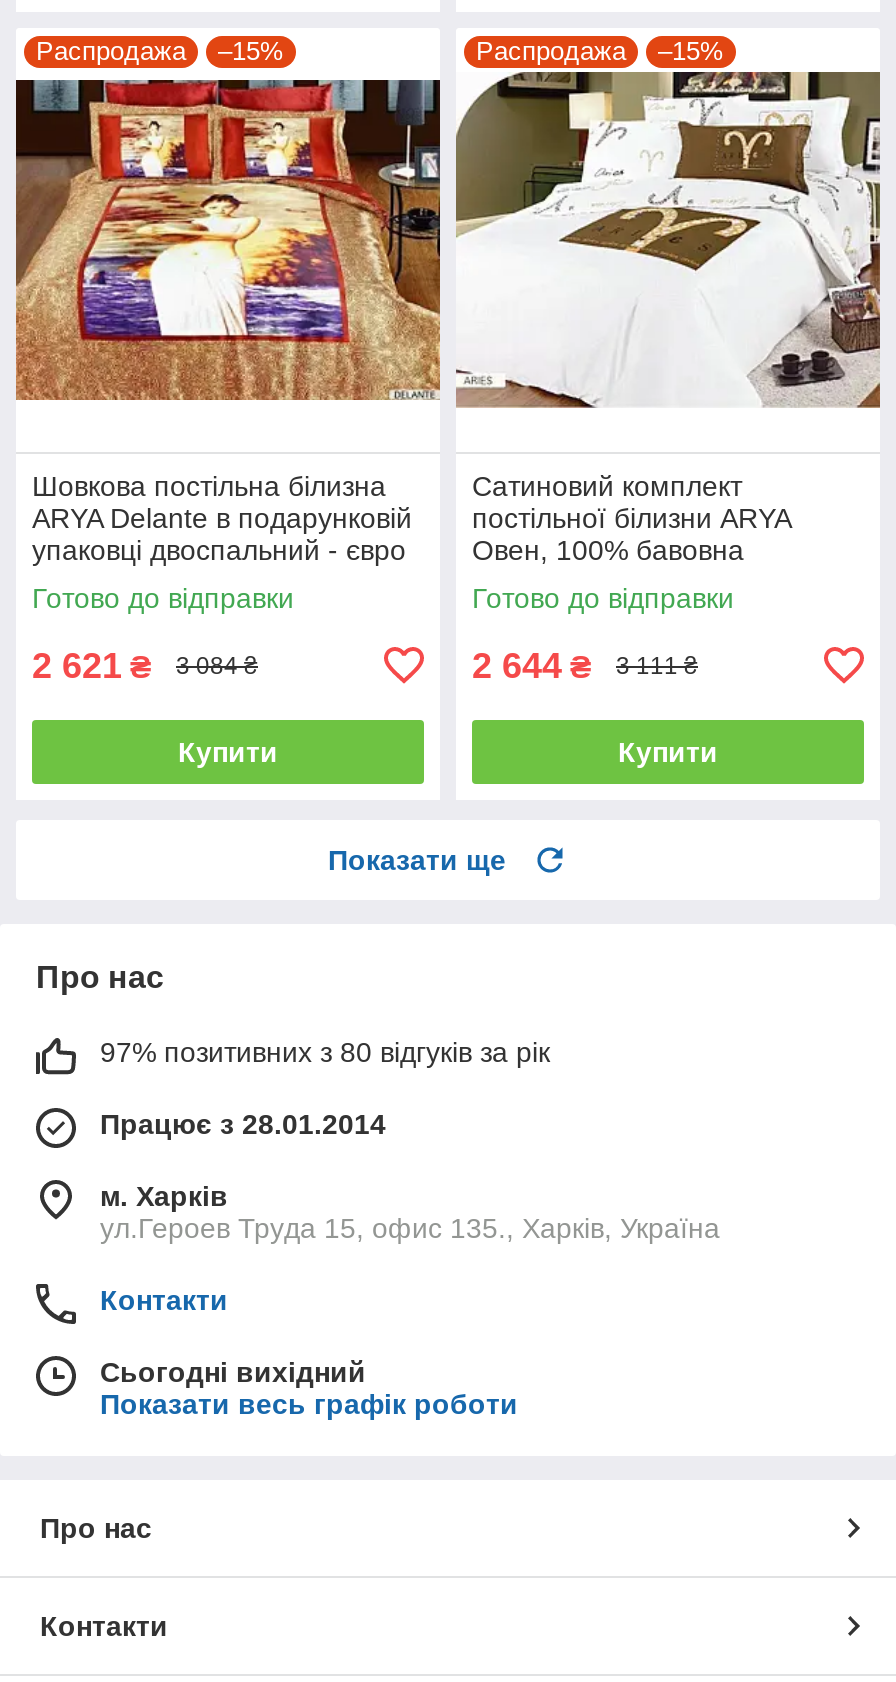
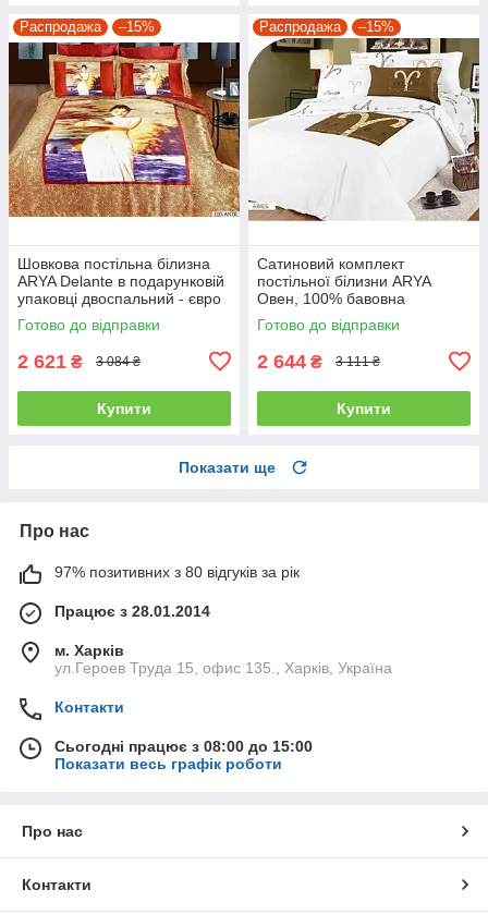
- Сьогодні вихідний
+ Сьогодні працює з 08:00 до 15:00
